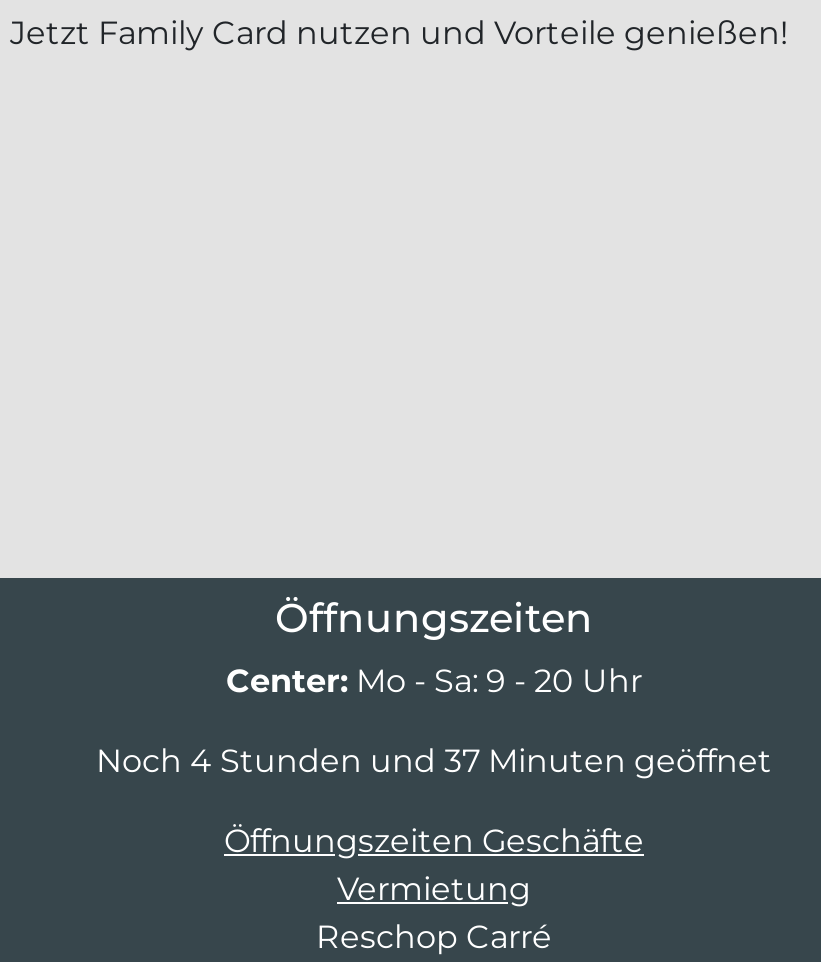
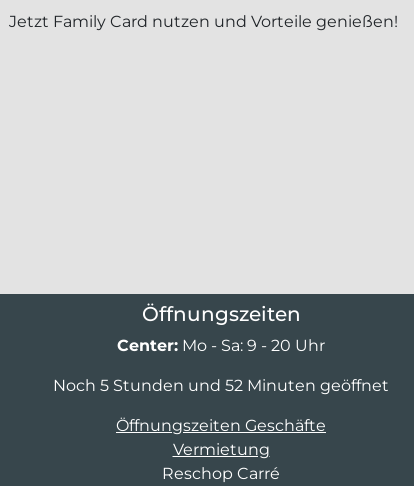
- Noch 4 Stunden und 37 Minuten geöffnet
+ Noch 5 Stunden und 52 Minuten geöffnet
